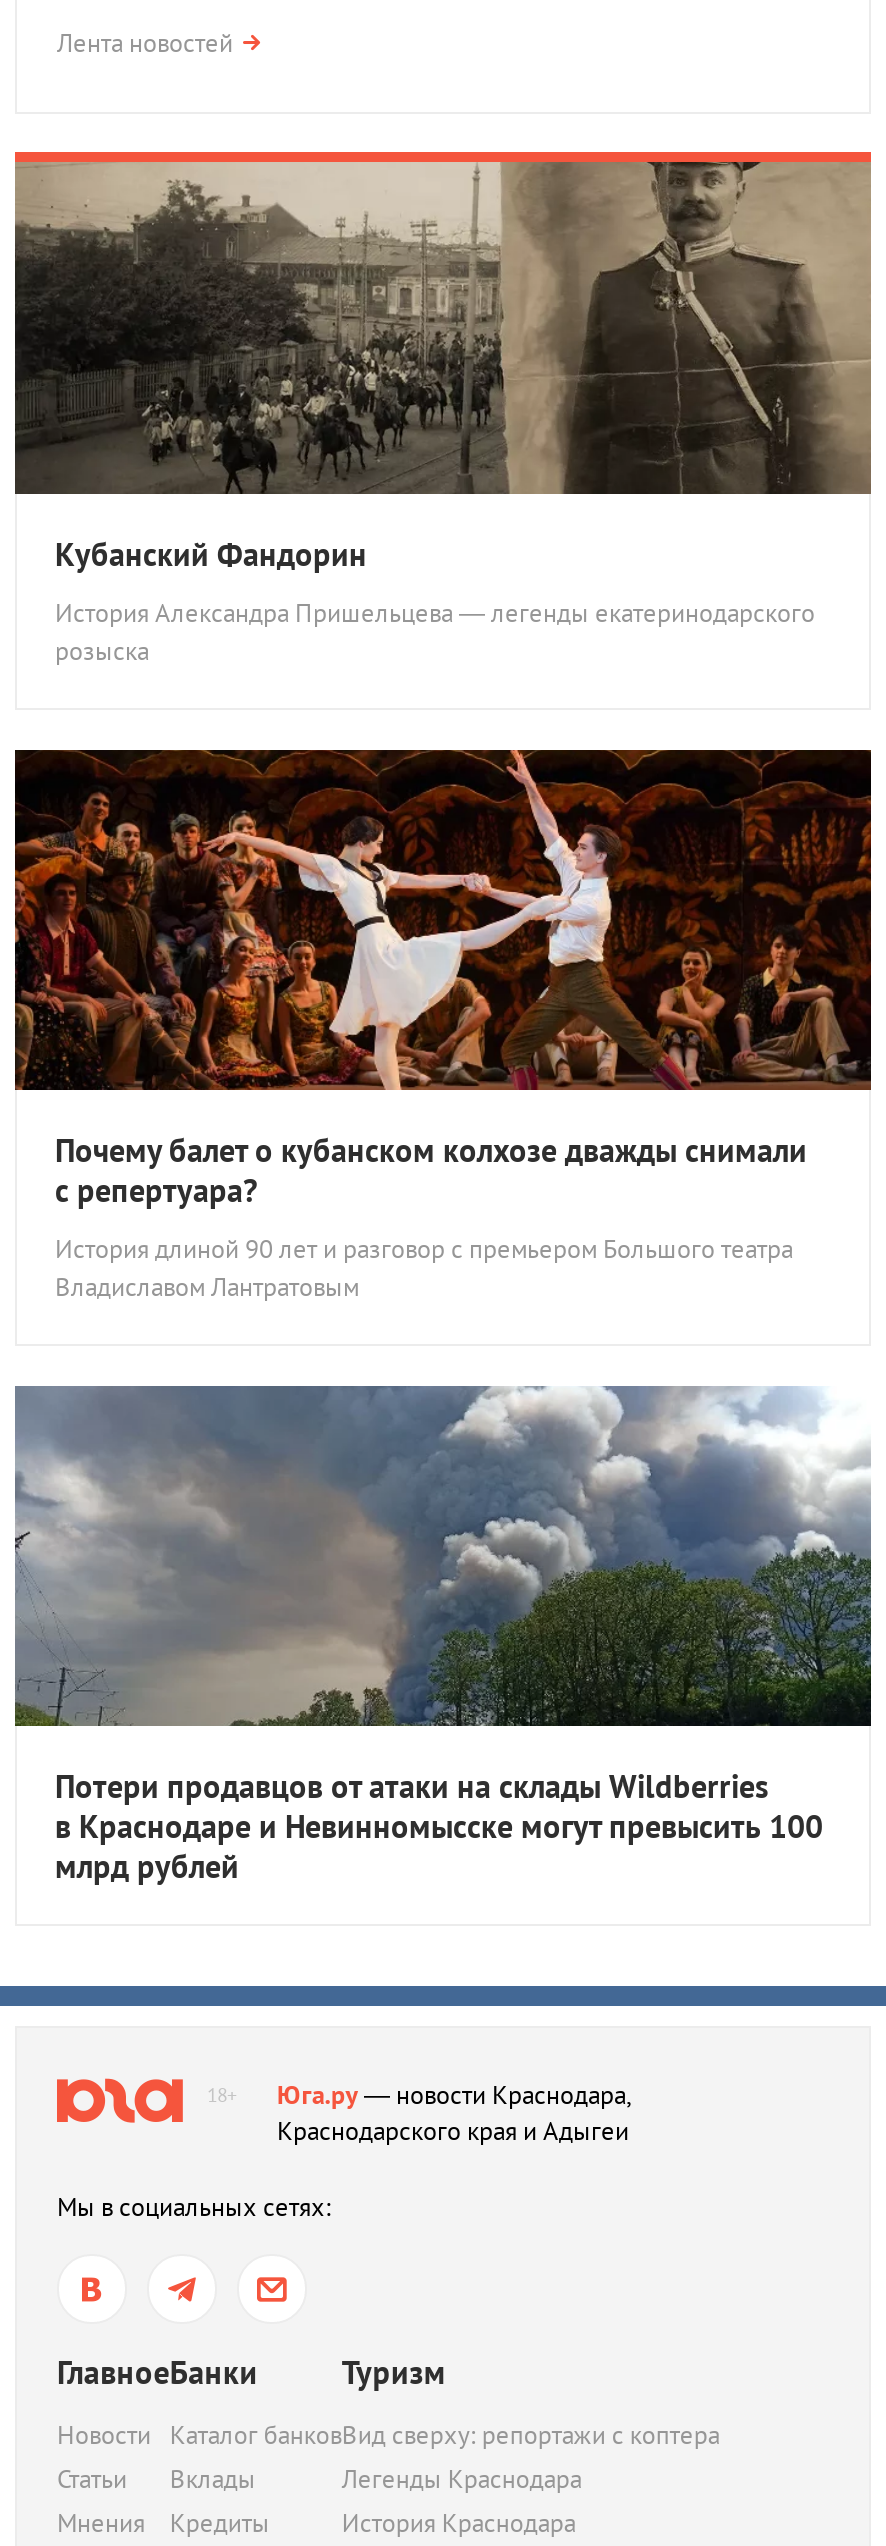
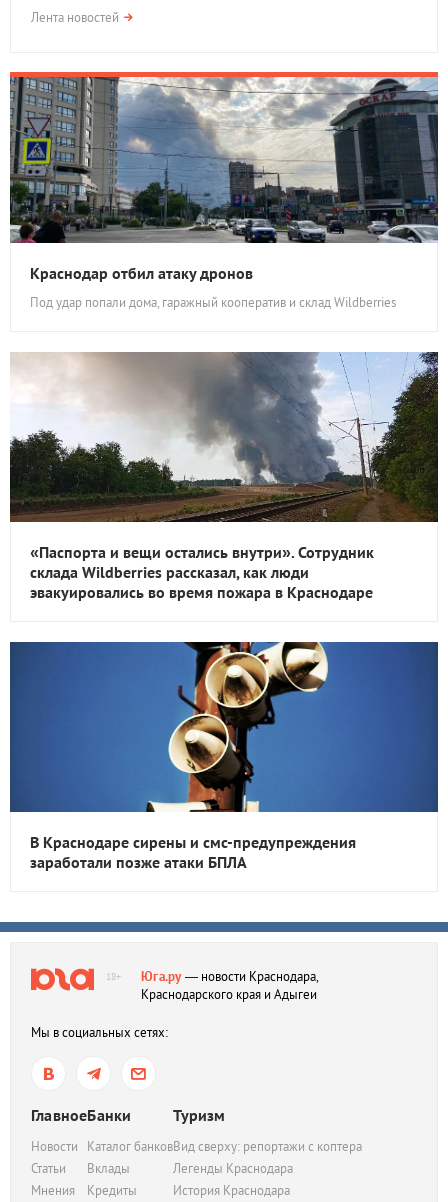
- [image]
- Кубанский Фандорин
- История Александра Пришельцева — легенды екатеринодарского
- розыска
+ [image]
+ Краснодар отбил атаку дронов
+ Под удар попали дома, гаражный кооператив и склад Wildberries

- [image]
- Почему балет о кубанском колхозе дважды снимали
- с репертуара?
- История длиной 90 лет и разговор с премьером Большого театра
- Владиславом Лантратовым
+ [image]
+ «Паспорта и вещи остались внутри». Сотрудник
+ склада Wildberries рассказал, как люди
+ эвакуировались во время пожара в Краснодаре

- [image]
- Потери продавцов от атаки на склады Wildberries
- в Краснодаре и Невинномысске могут превысить 100
- млрд рублей
+ [image]
+ В Краснодаре сирены и смс-предупреждения
+ заработали позже атаки БПЛА
